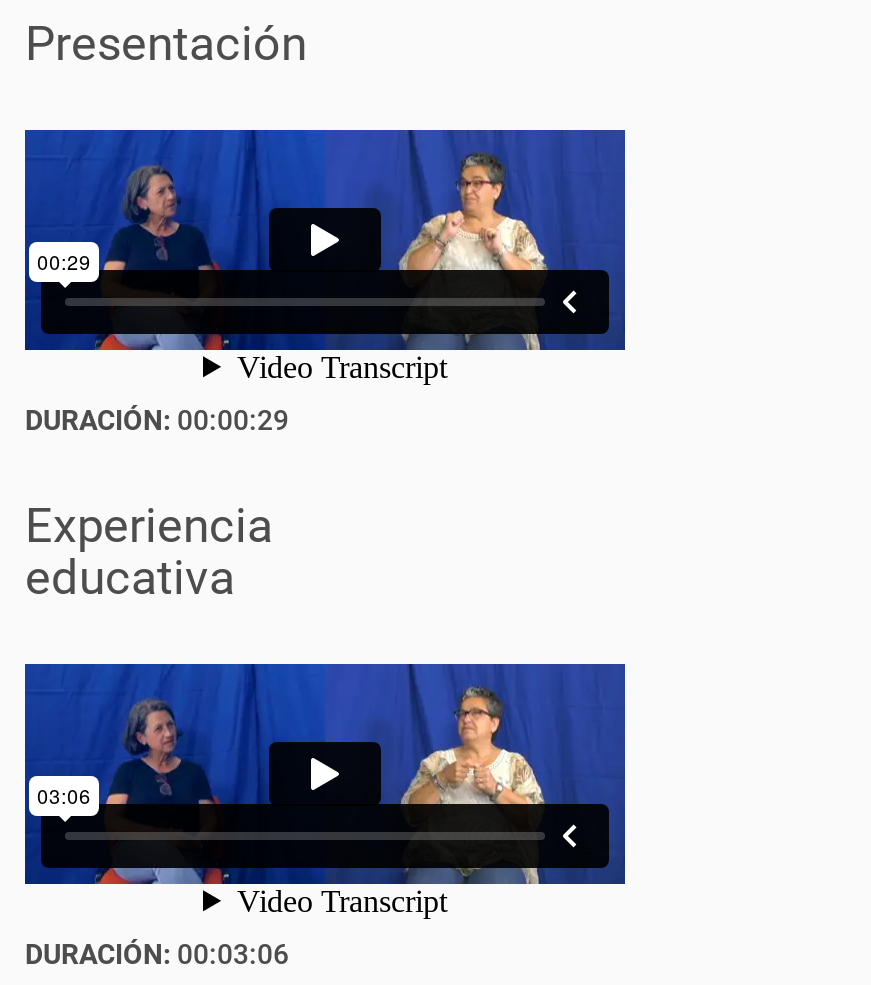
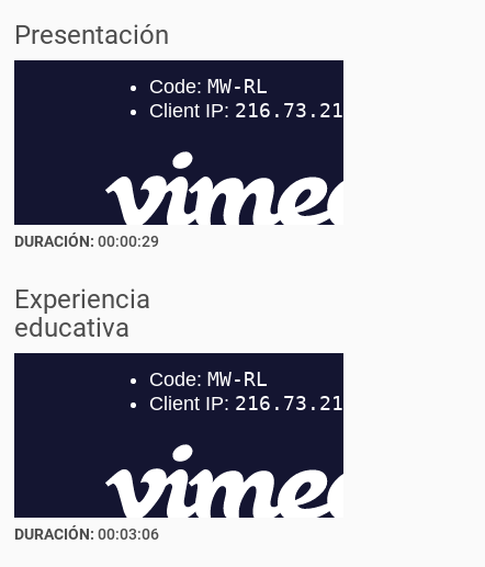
- [image]
+ [image]

- [image]
+ [image]
